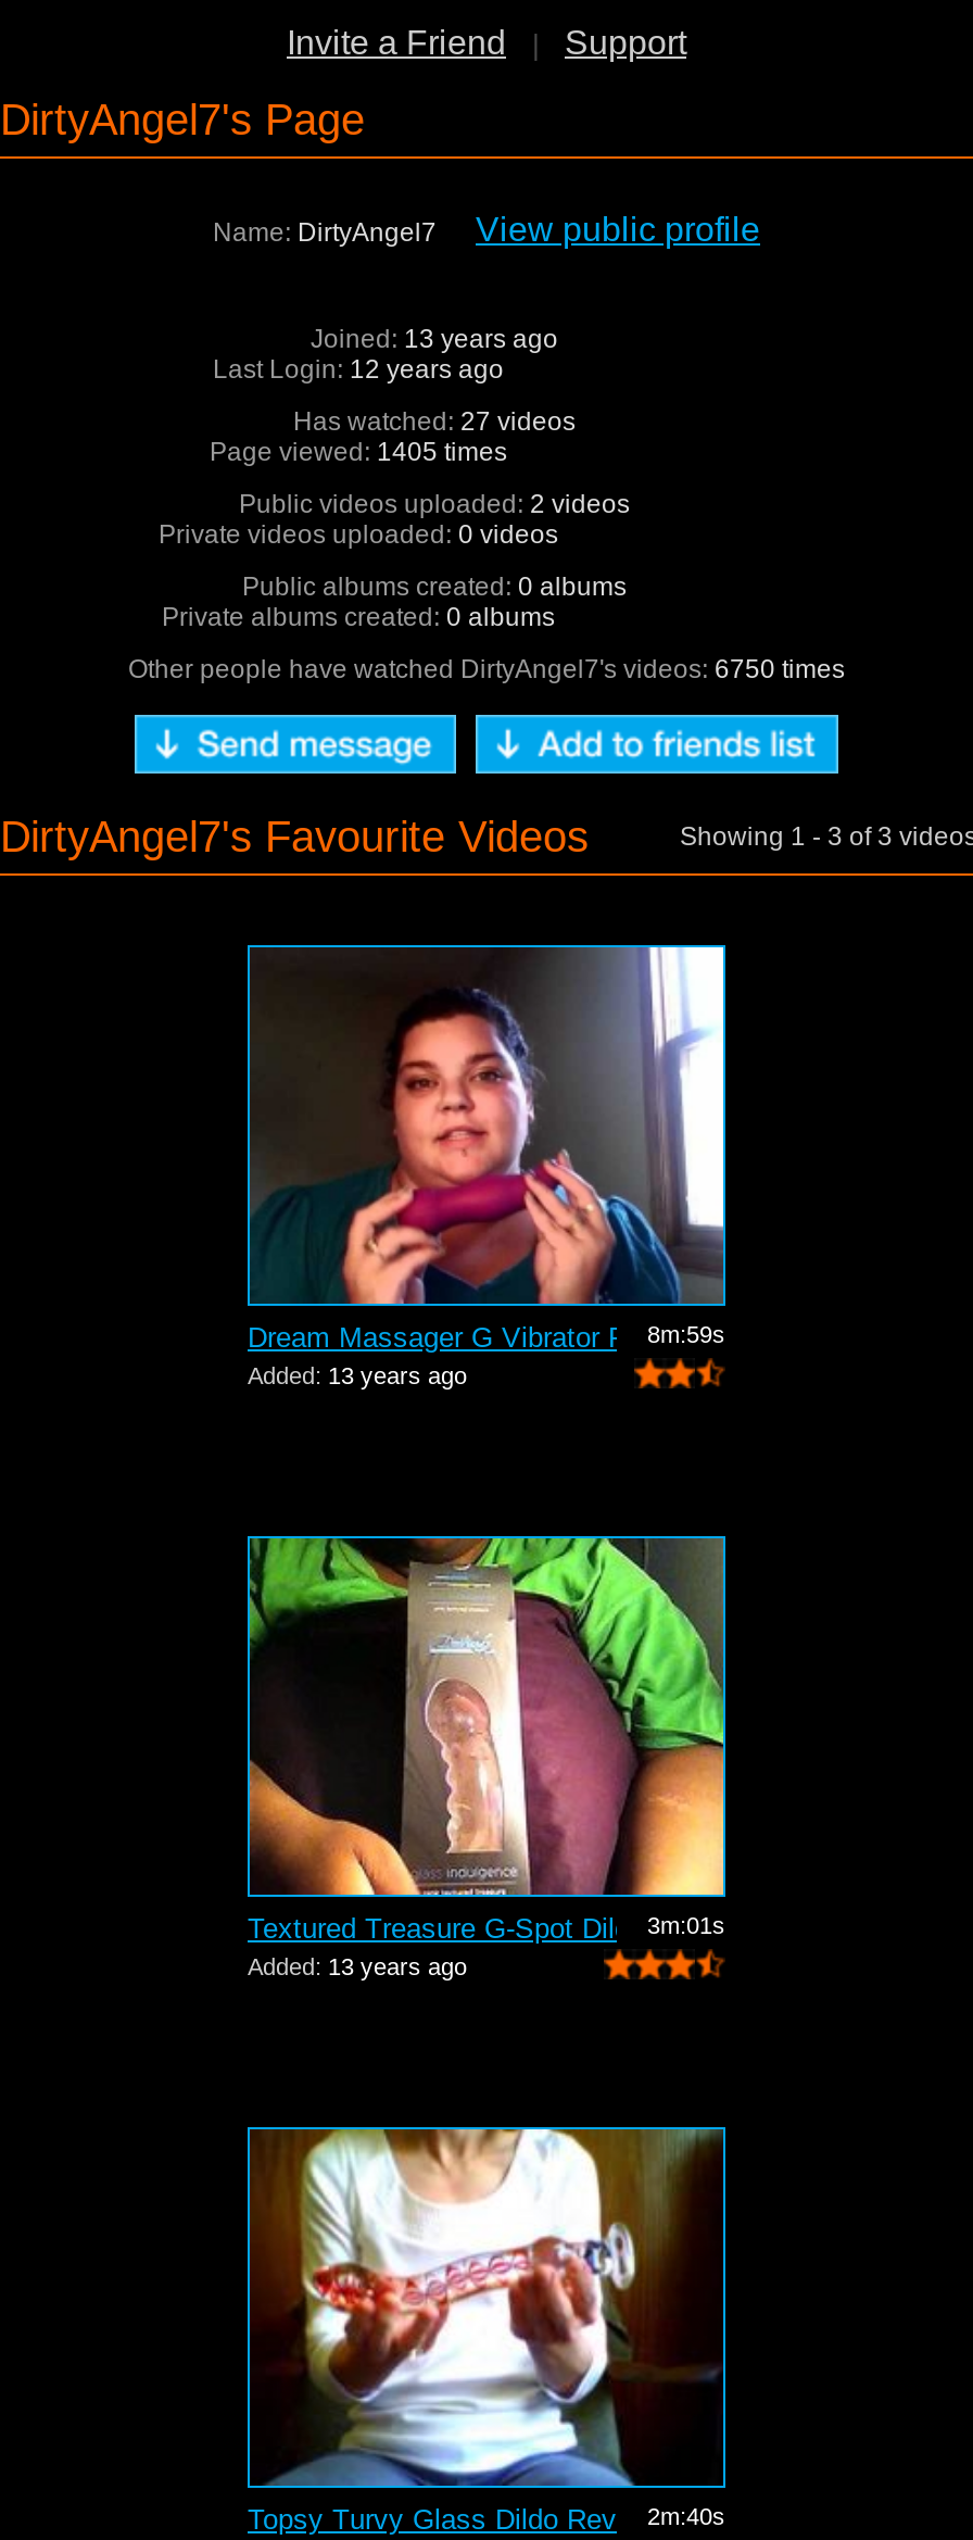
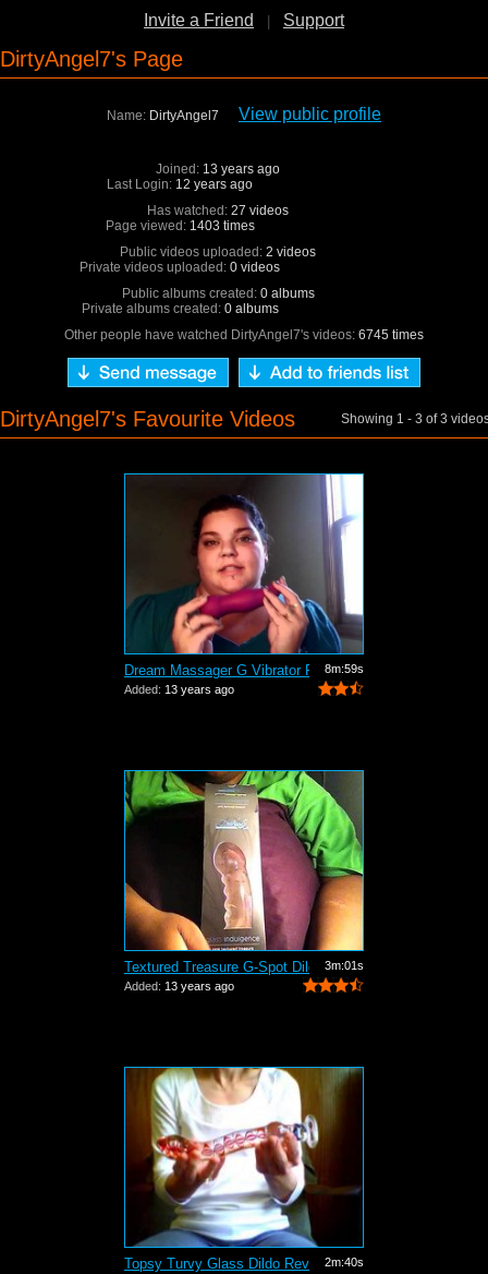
- Page viewed: 1405 times
+ Page viewed: 1403 times

- Other people have watched DirtyAngel7's videos: 6750 times
+ Other people have watched DirtyAngel7's videos: 6745 times
